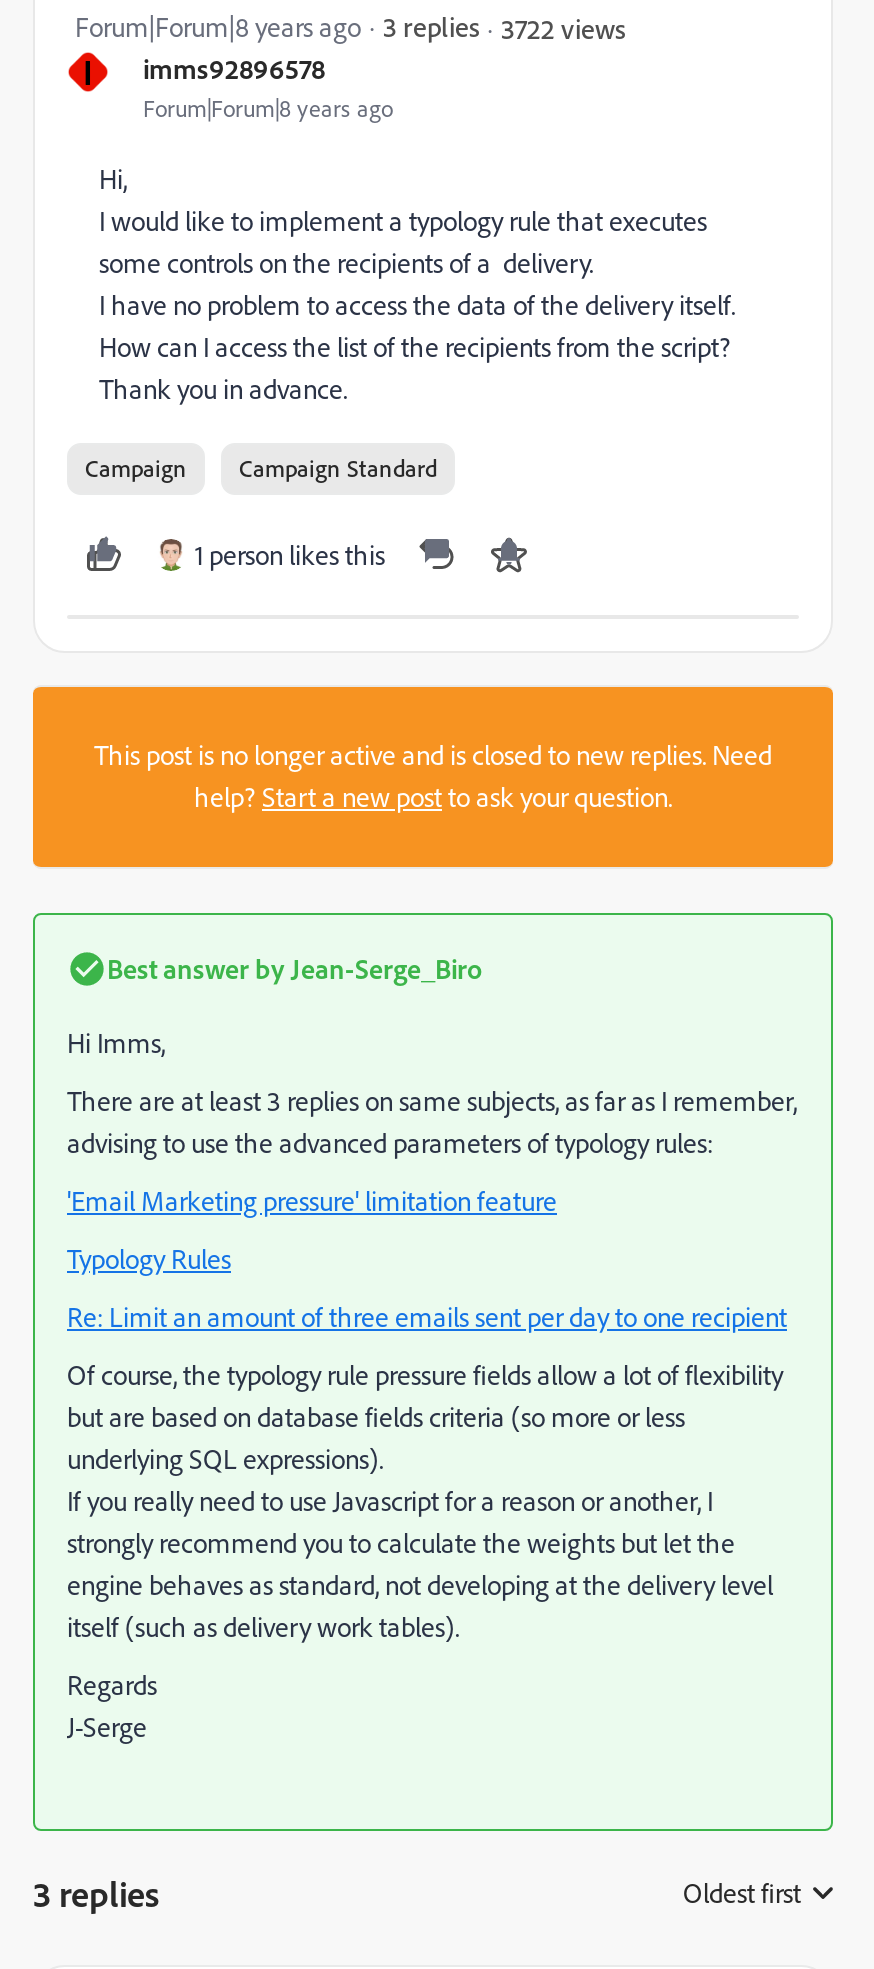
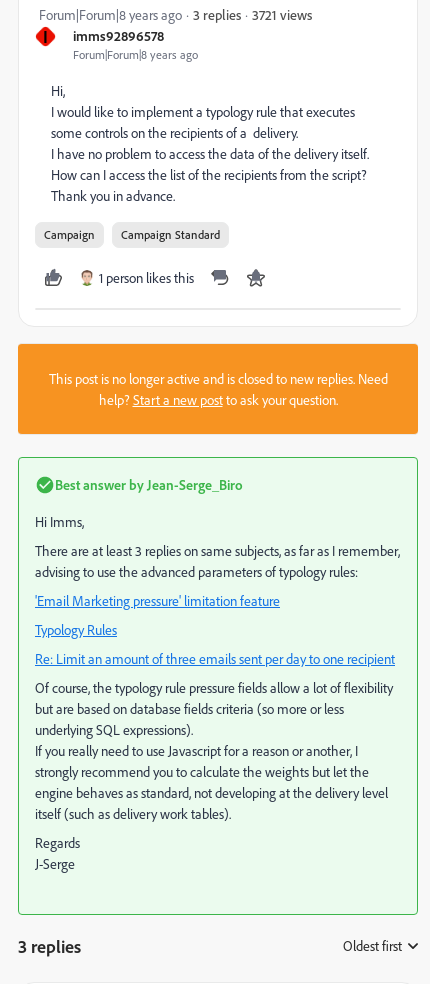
- 3722 views
+ 3721 views
